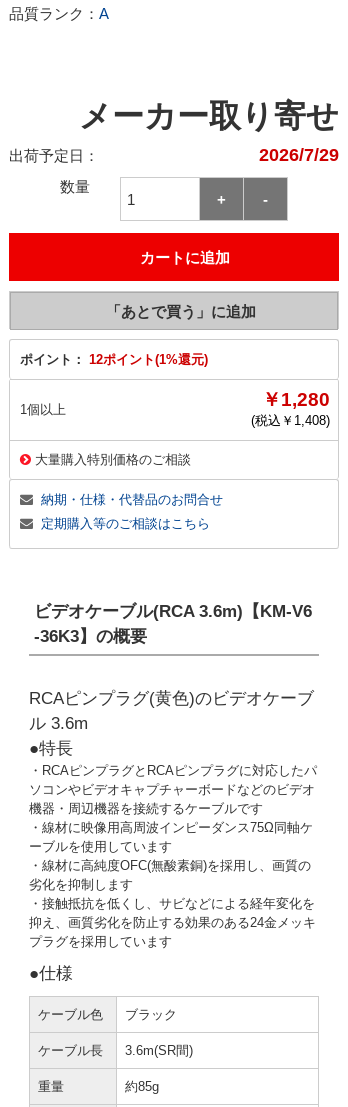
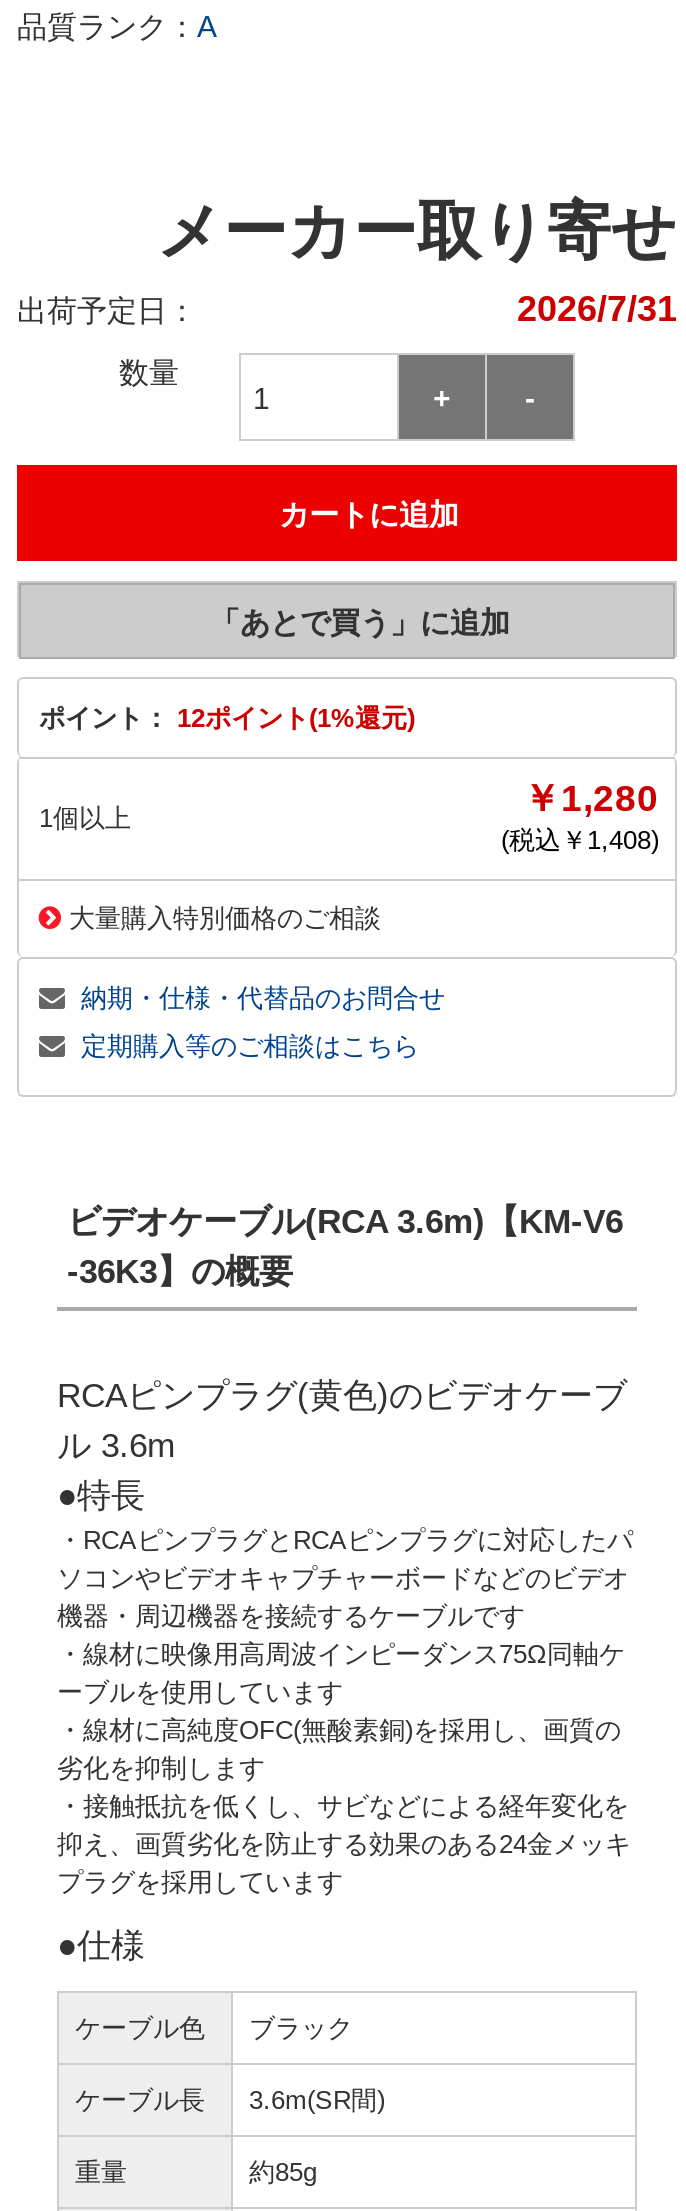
- 2026/7/29
+ 2026/7/31
